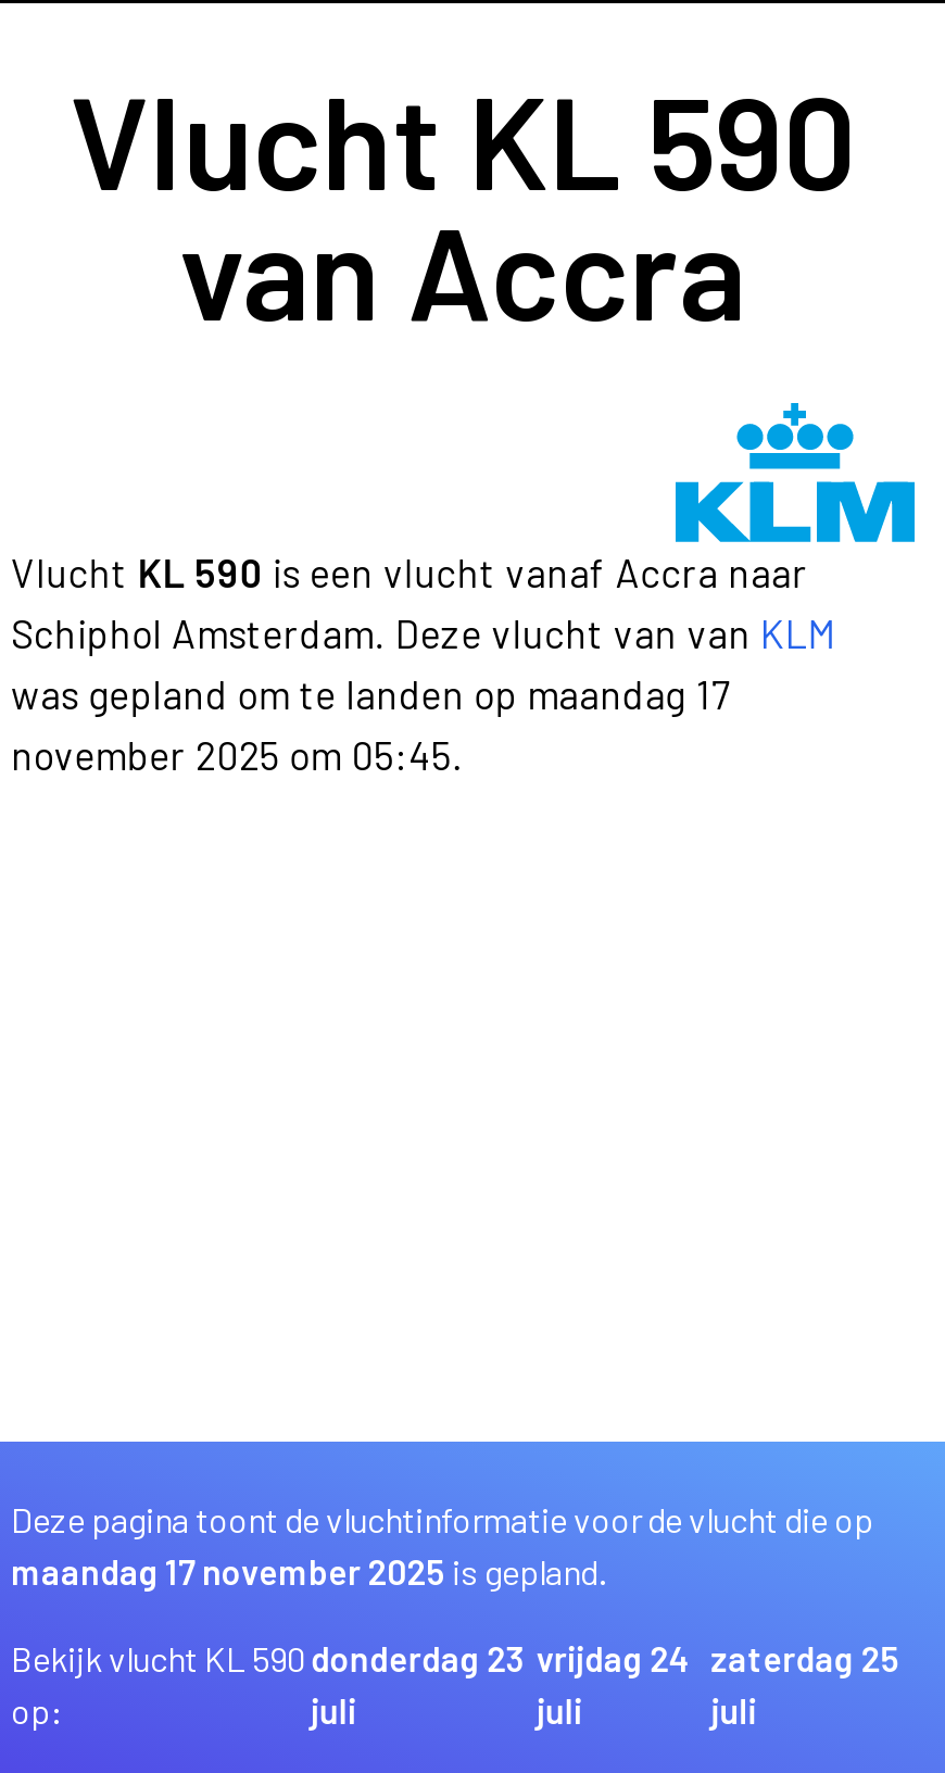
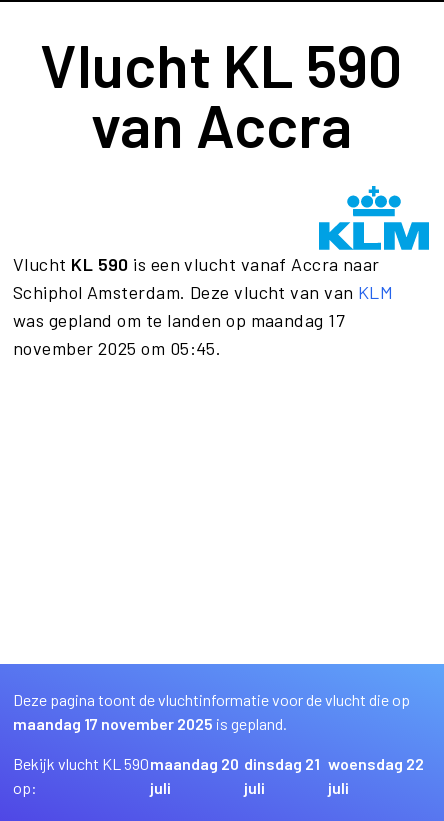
- donderdag 23
+ maandag 20

- vrijdag 24
+ dinsdag 21

- zaterdag 25
+ woensdag 22
